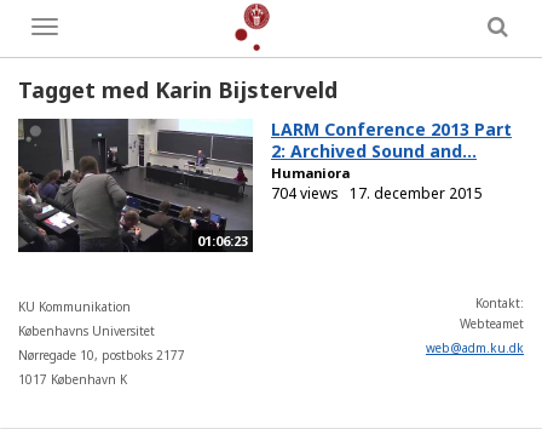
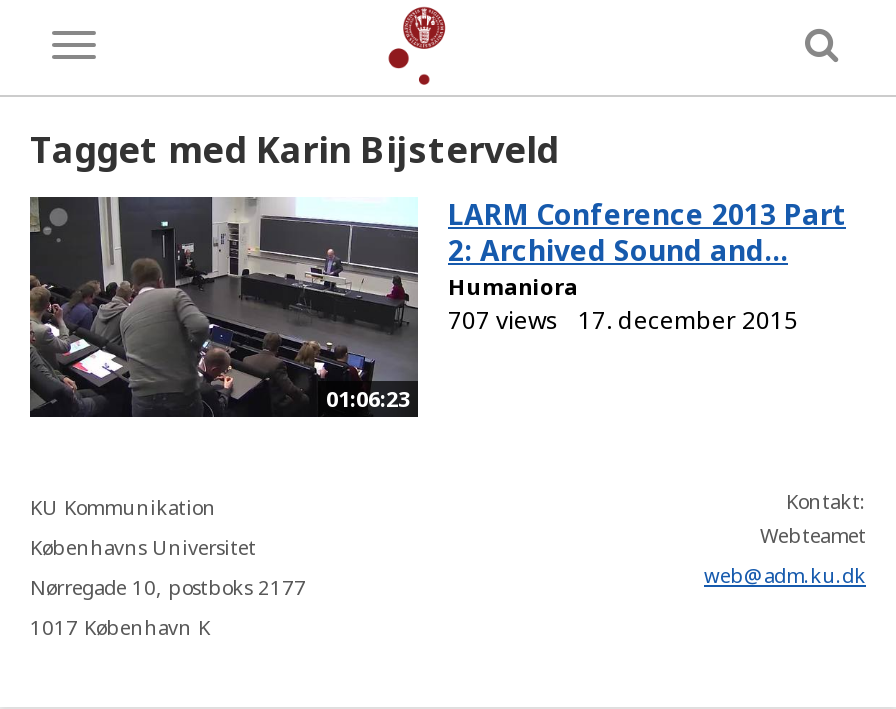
- 704 views 17. december 2015
+ 707 views 17. december 2015
